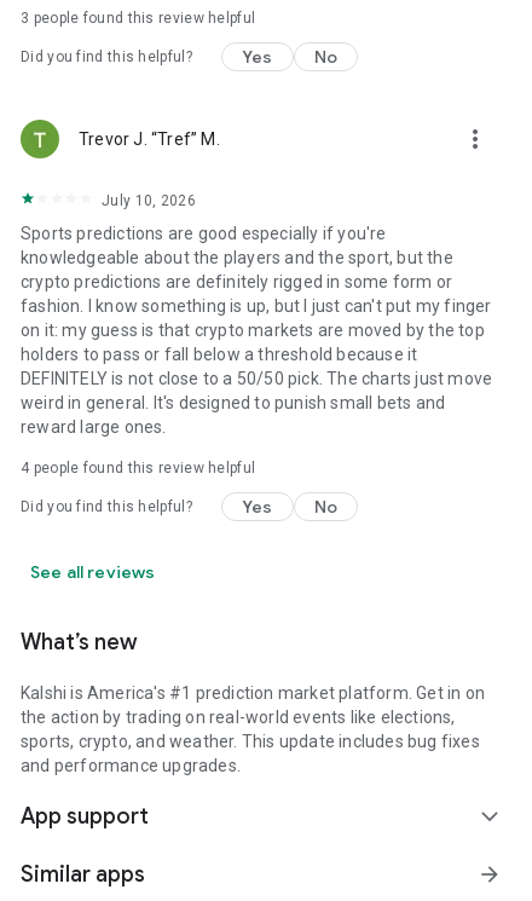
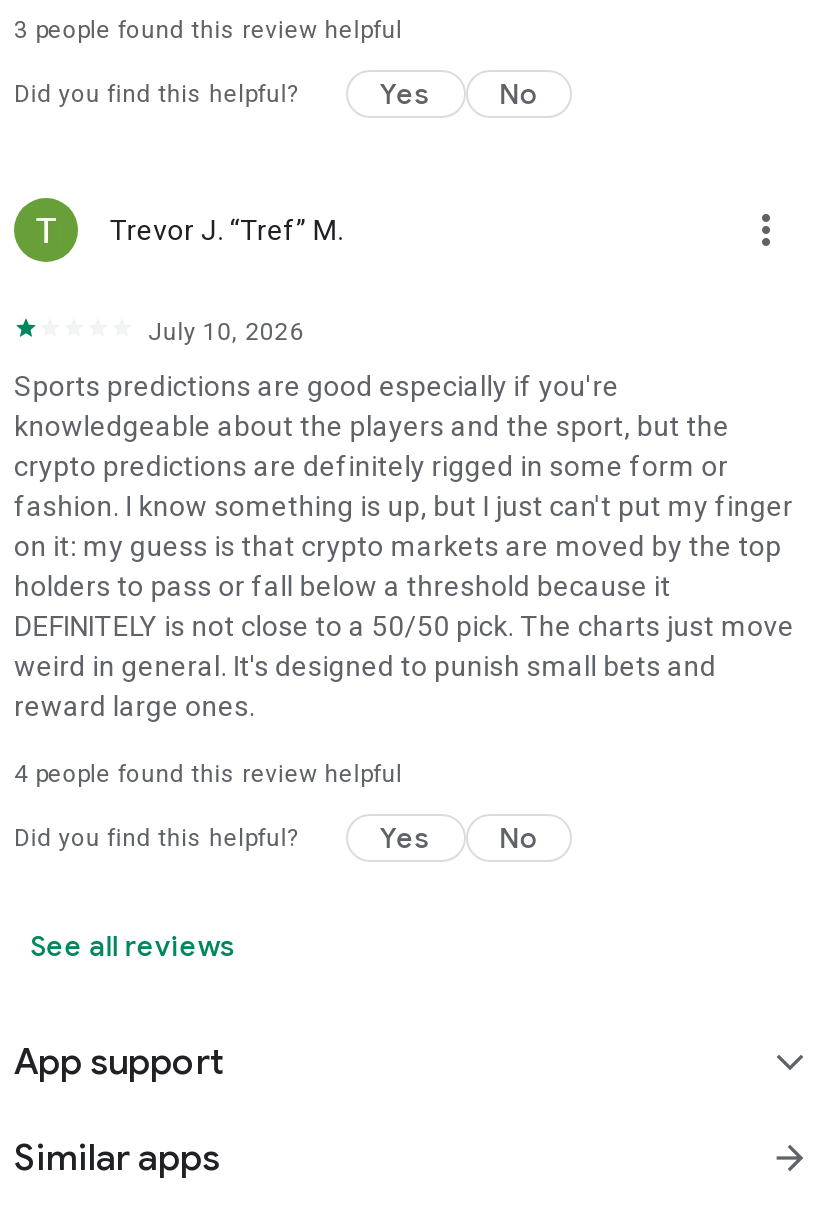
- What’s new
- Kalshi is America's #1 prediction market platform. Get in on
- the action by trading on real-world events like elections,
- sports, crypto, and weather. This update includes bug fixes
- and performance upgrades.
